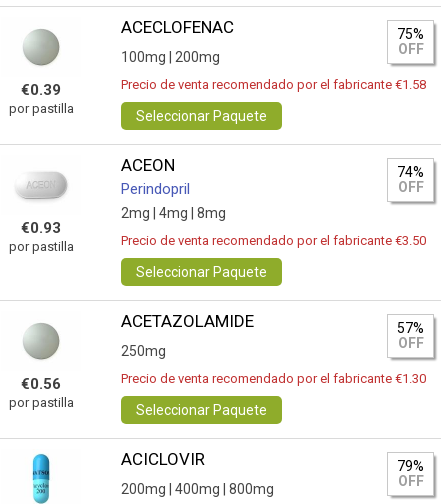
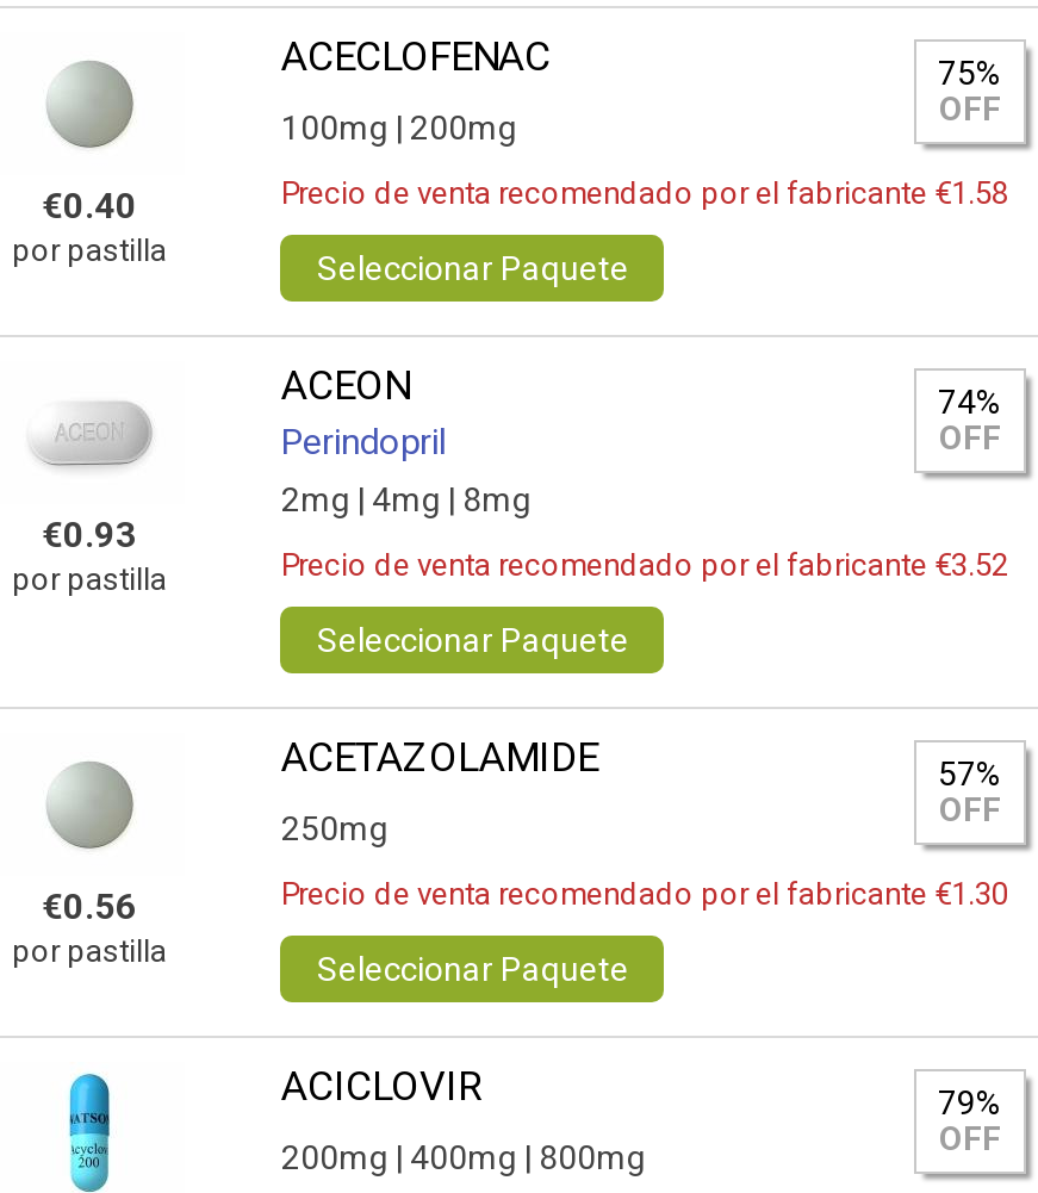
- €0.39
+ €0.40

- Precio de venta recomendado por el fabricante €3.50
+ Precio de venta recomendado por el fabricante €3.52
